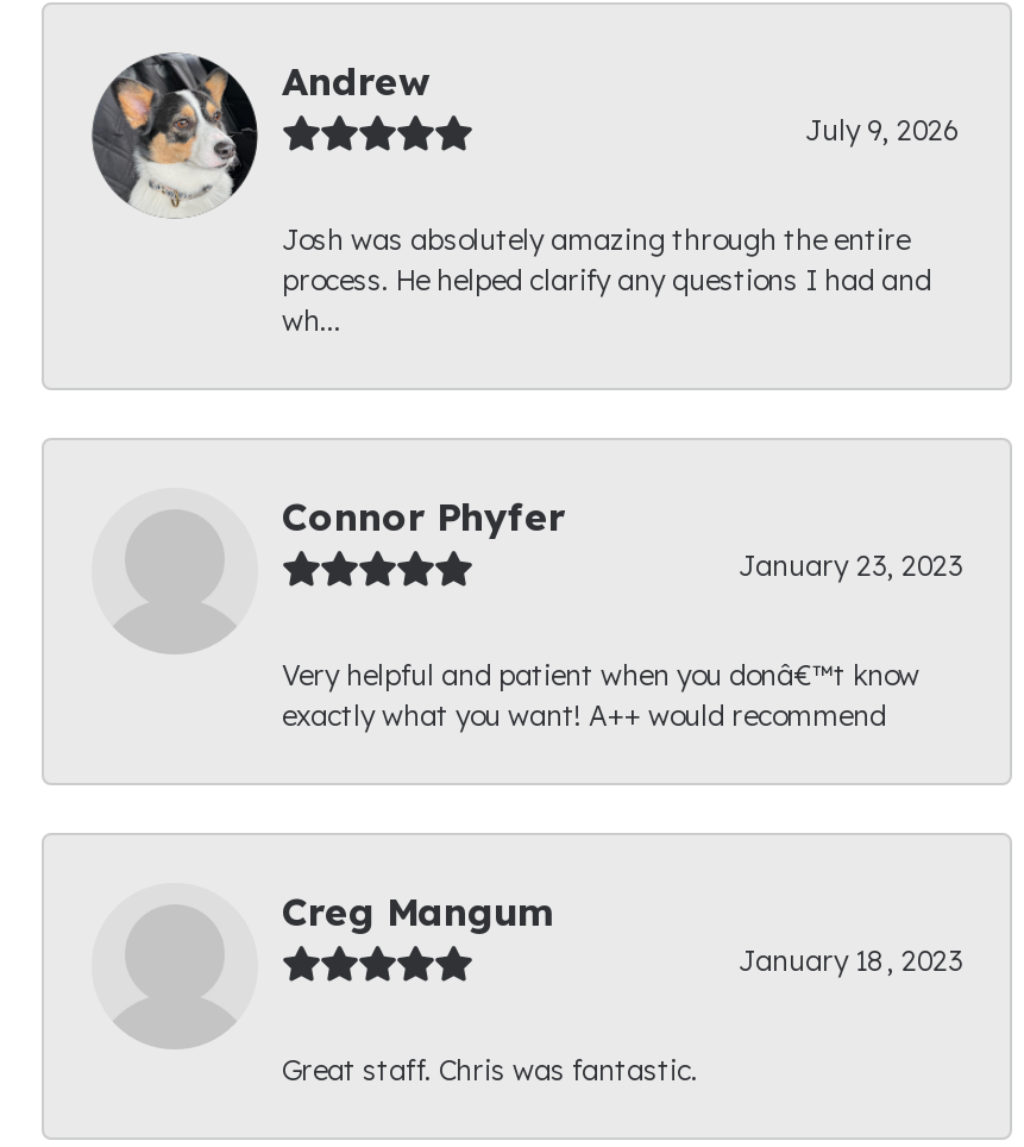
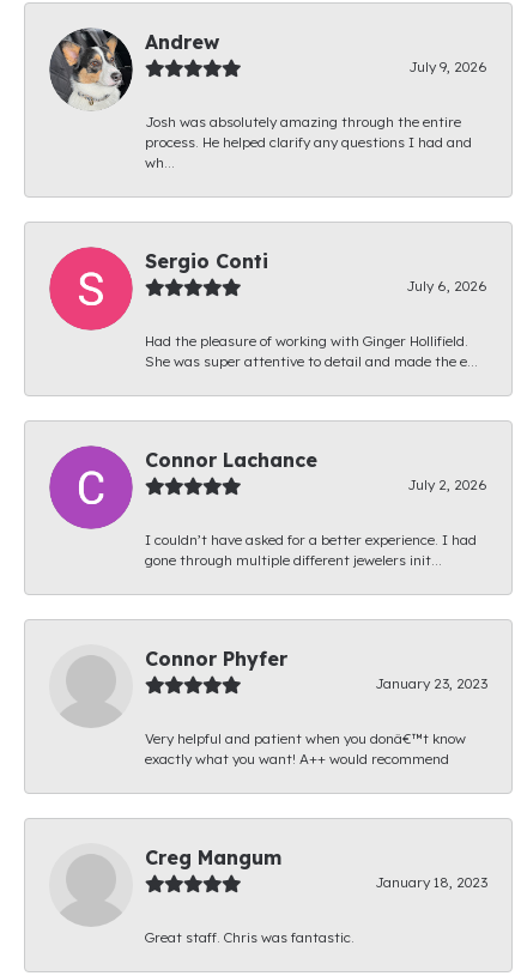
+ [image]
+ Sergio Conti
+ July 6, 2026
+ Had the pleasure of working with Ginger Hollifield.
+ She was super attentive to detail and made the e...

+ [image]
+ Connor Lachance
+ July 2, 2026
+ I couldn’t have asked for a better experience. I had
+ gone through multiple different jewelers init...
